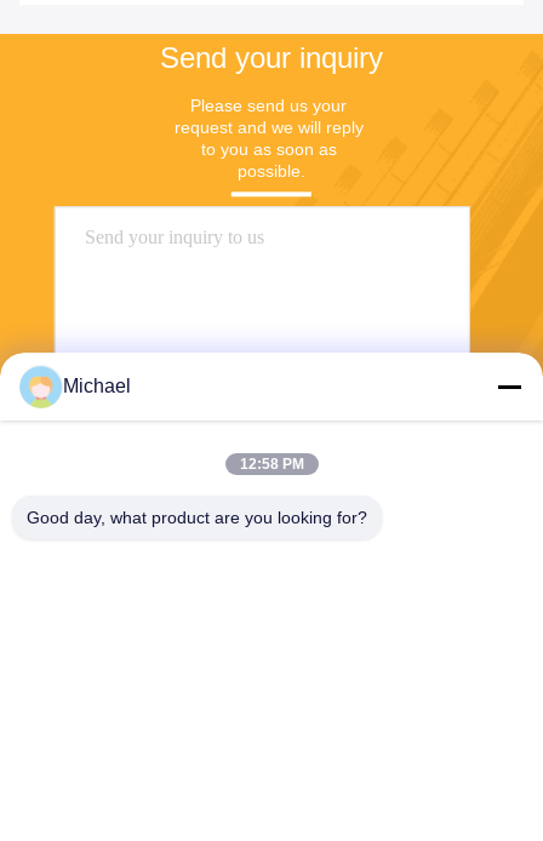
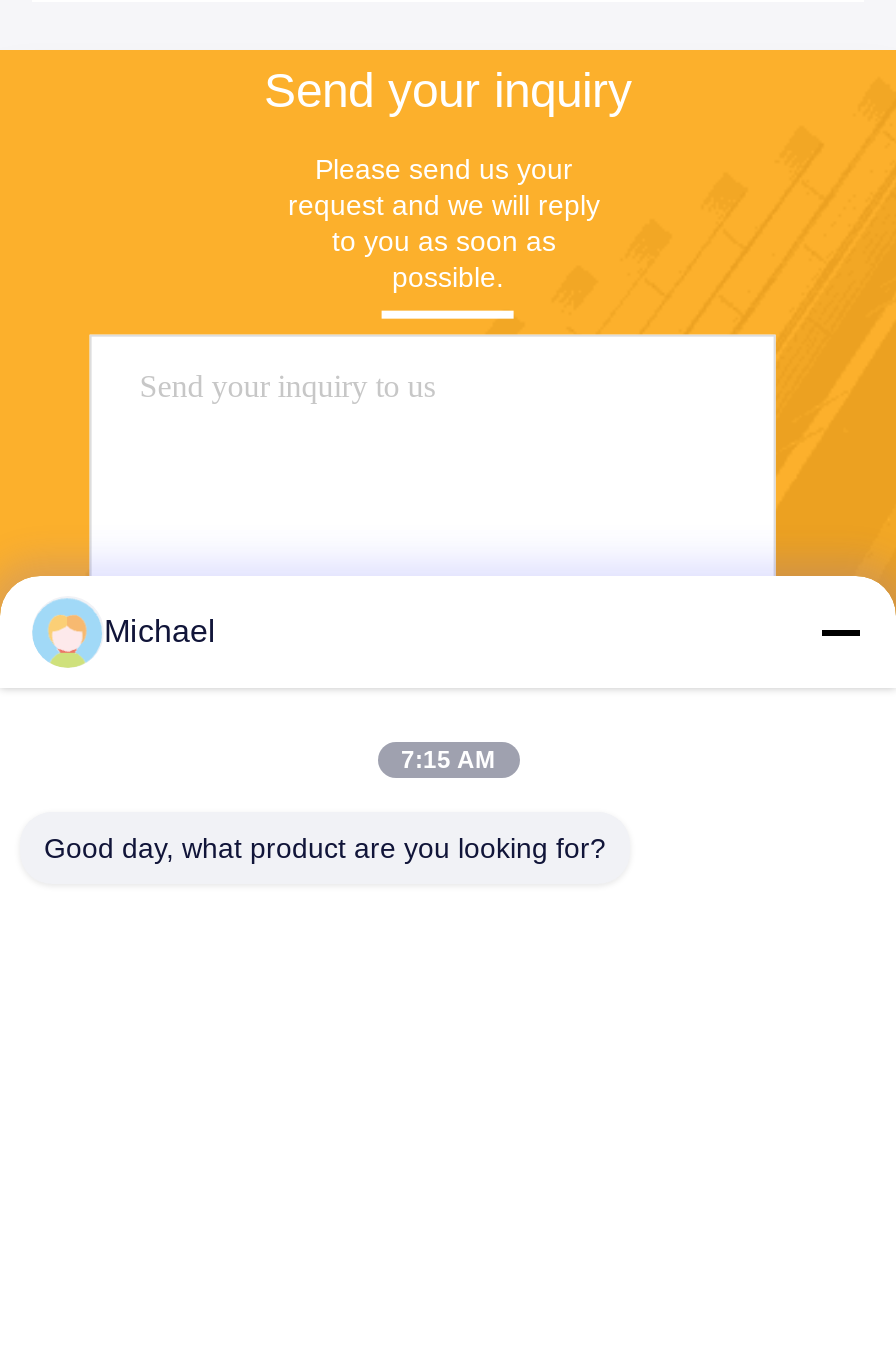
- 12:58 PM
+ 7:15 AM
